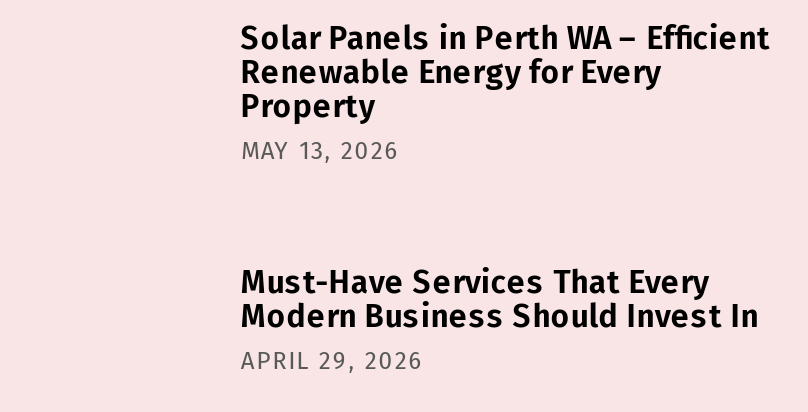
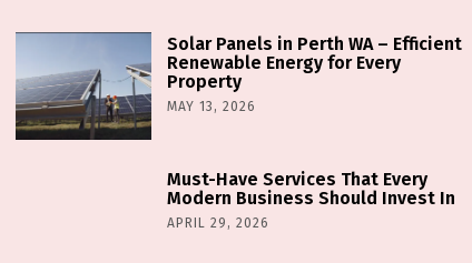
+ [image]
